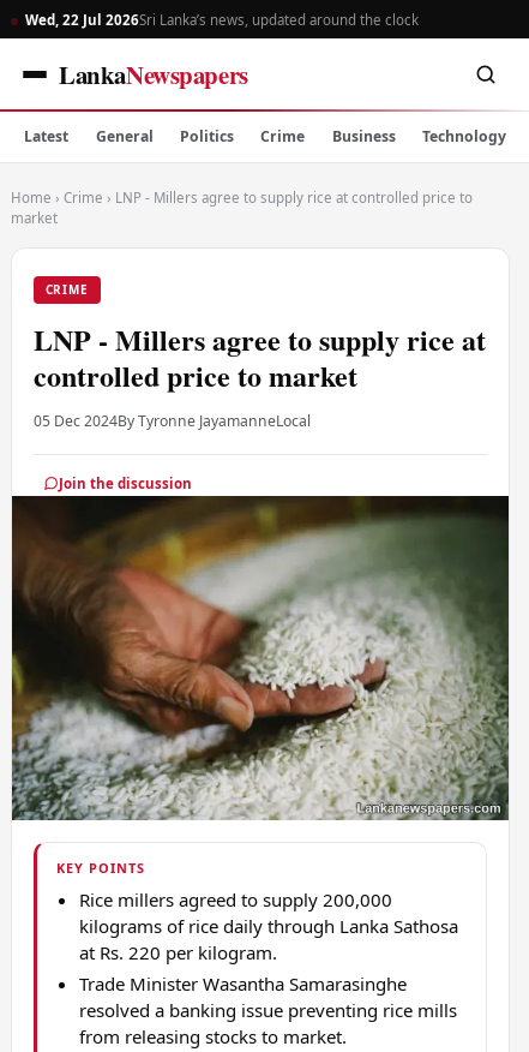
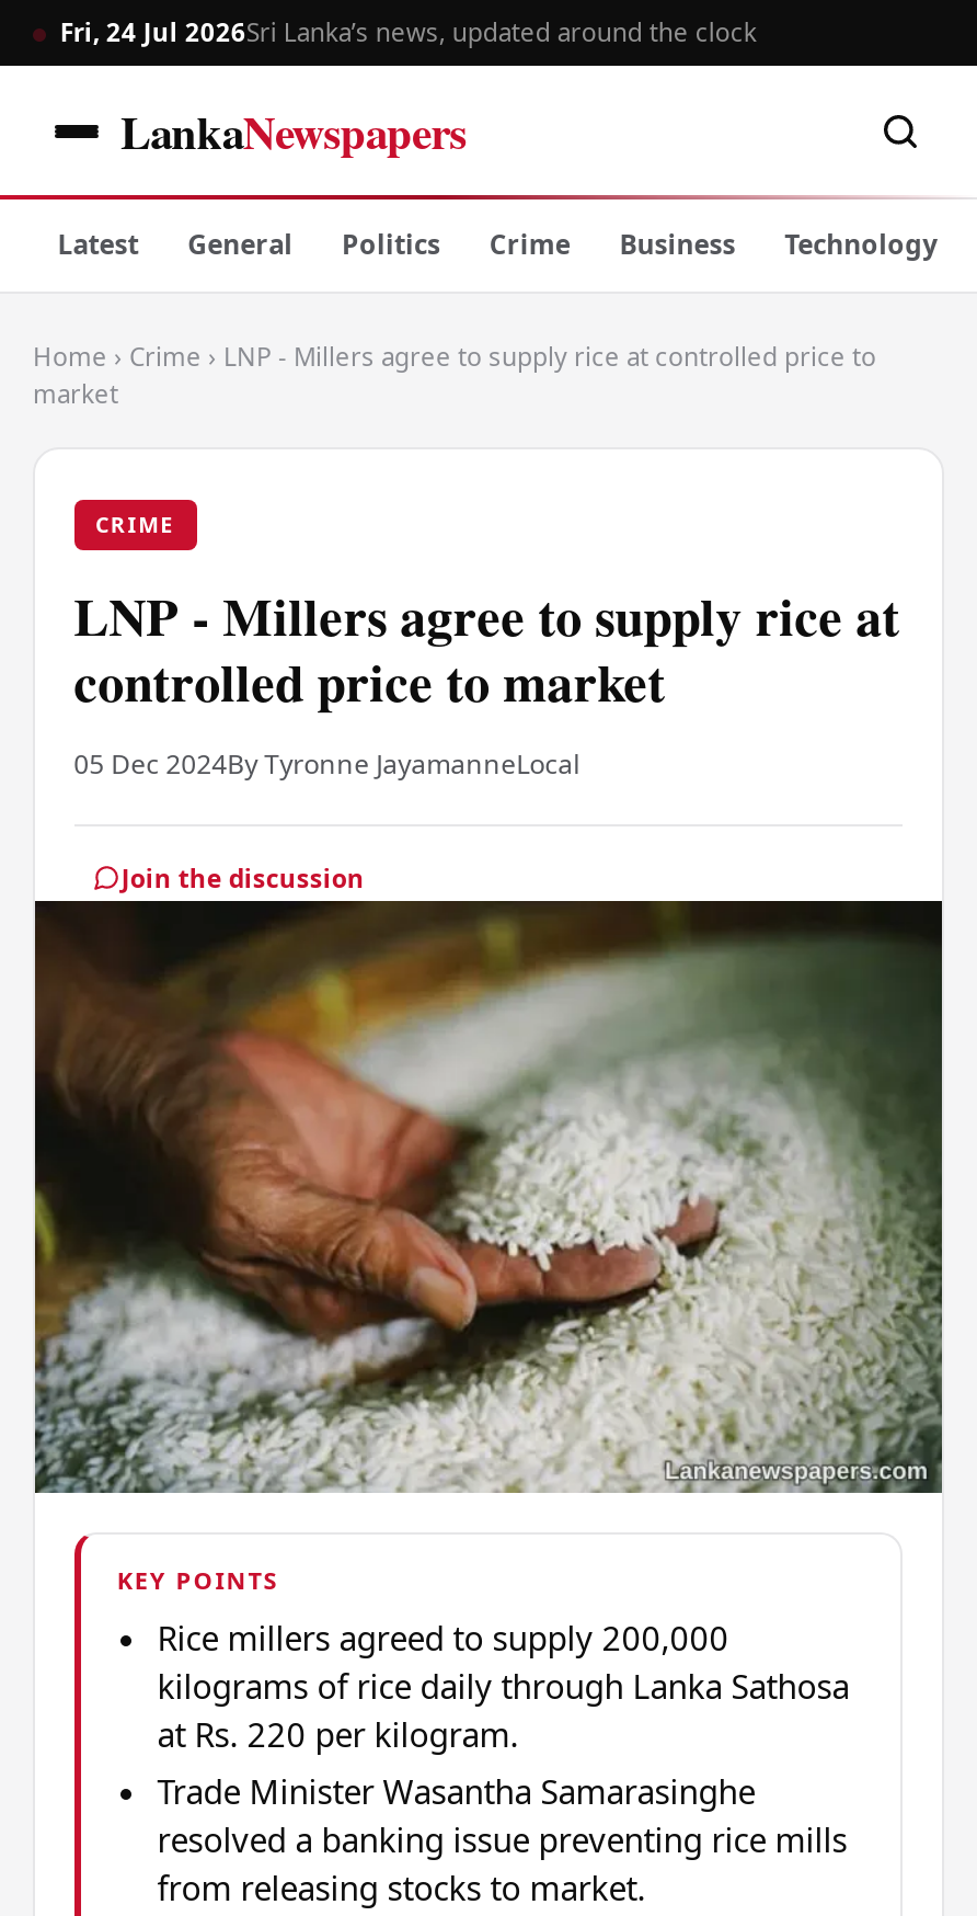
- Wed, 22 Jul 2026Sri Lanka’s news, updated around the clock
+ Fri, 24 Jul 2026Sri Lanka’s news, updated around the clock
